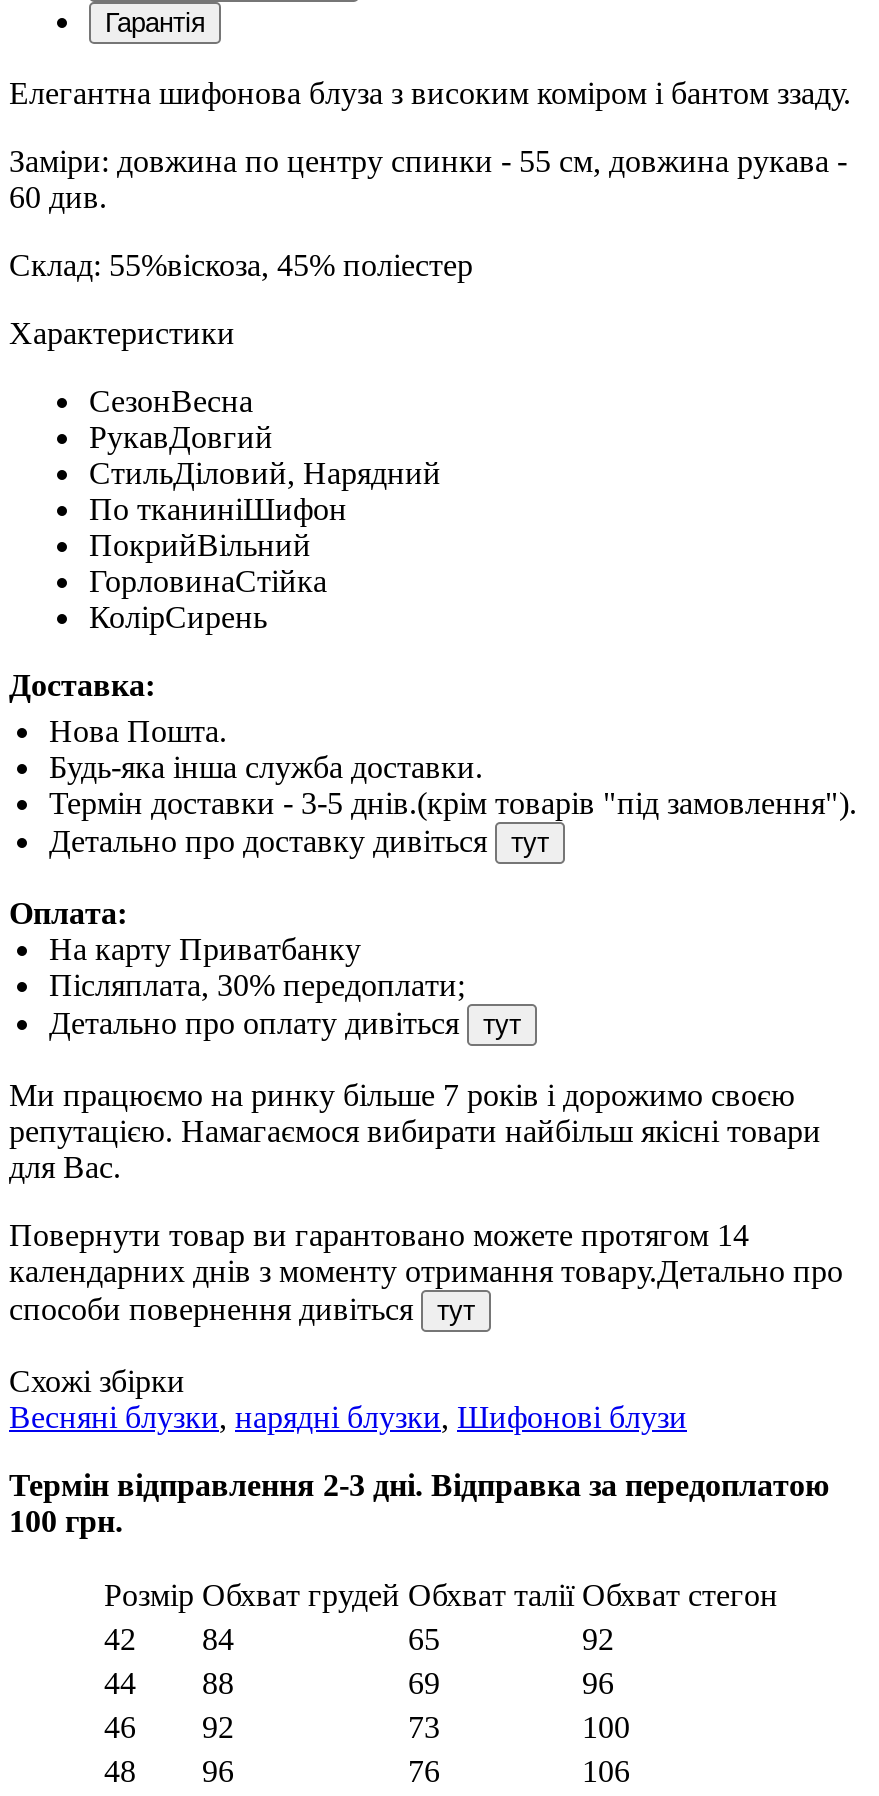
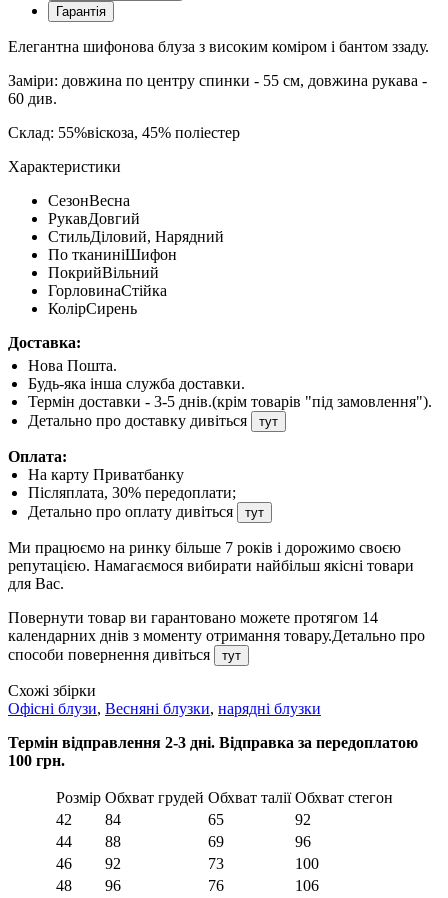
- Весняні блузки, нарядні блузки, Шифонові блузи
+ Офісні блузи, Весняні блузки, нарядні блузки
